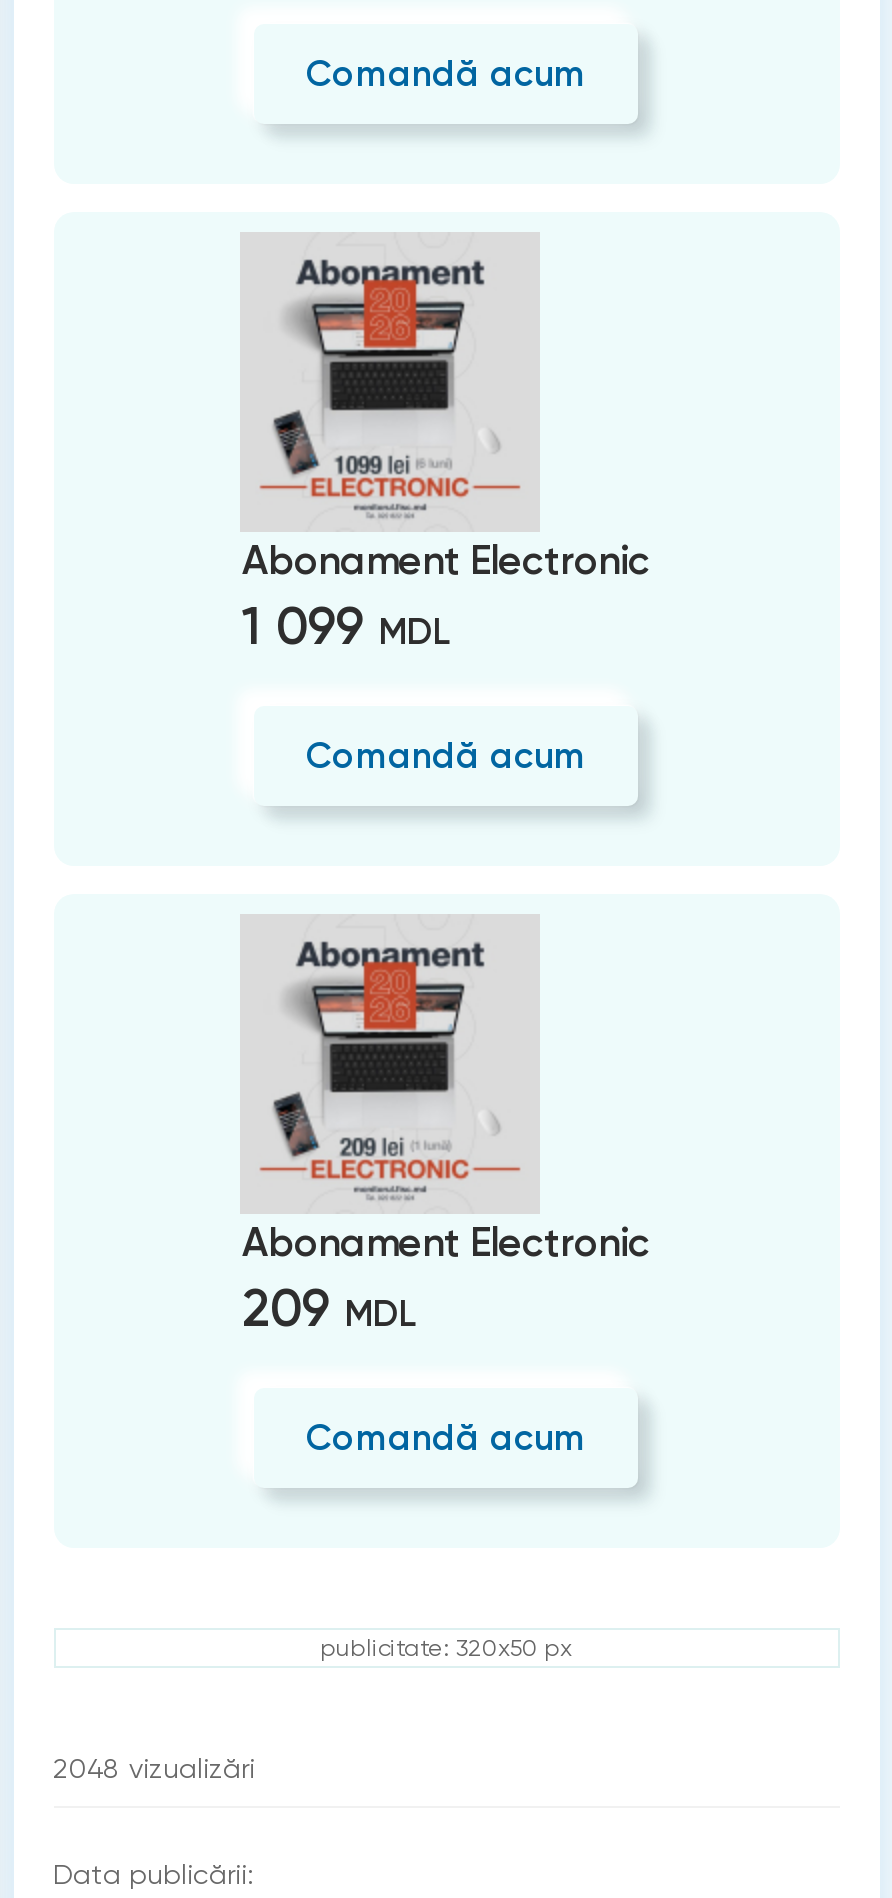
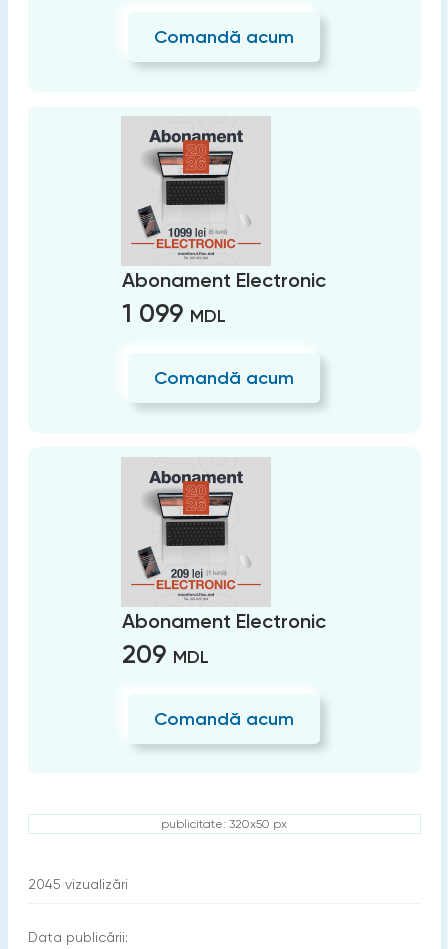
- 2048 vizualizări
+ 2045 vizualizări
